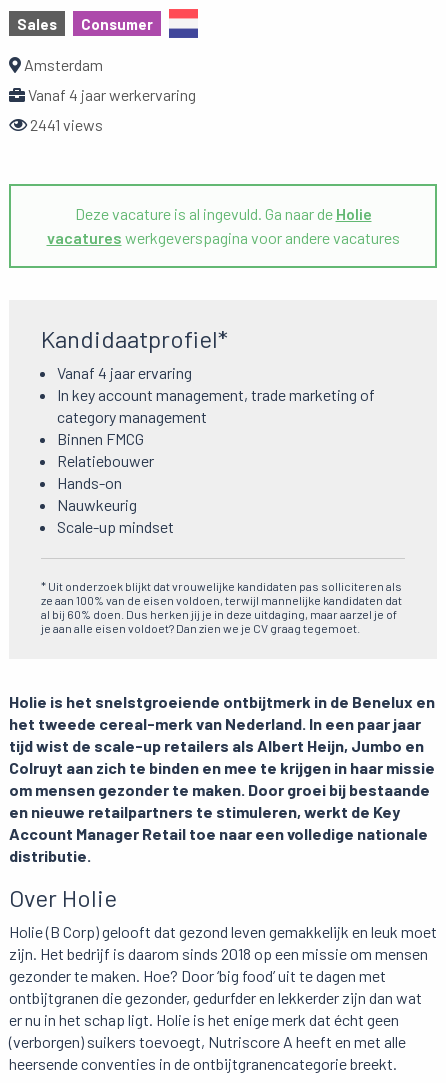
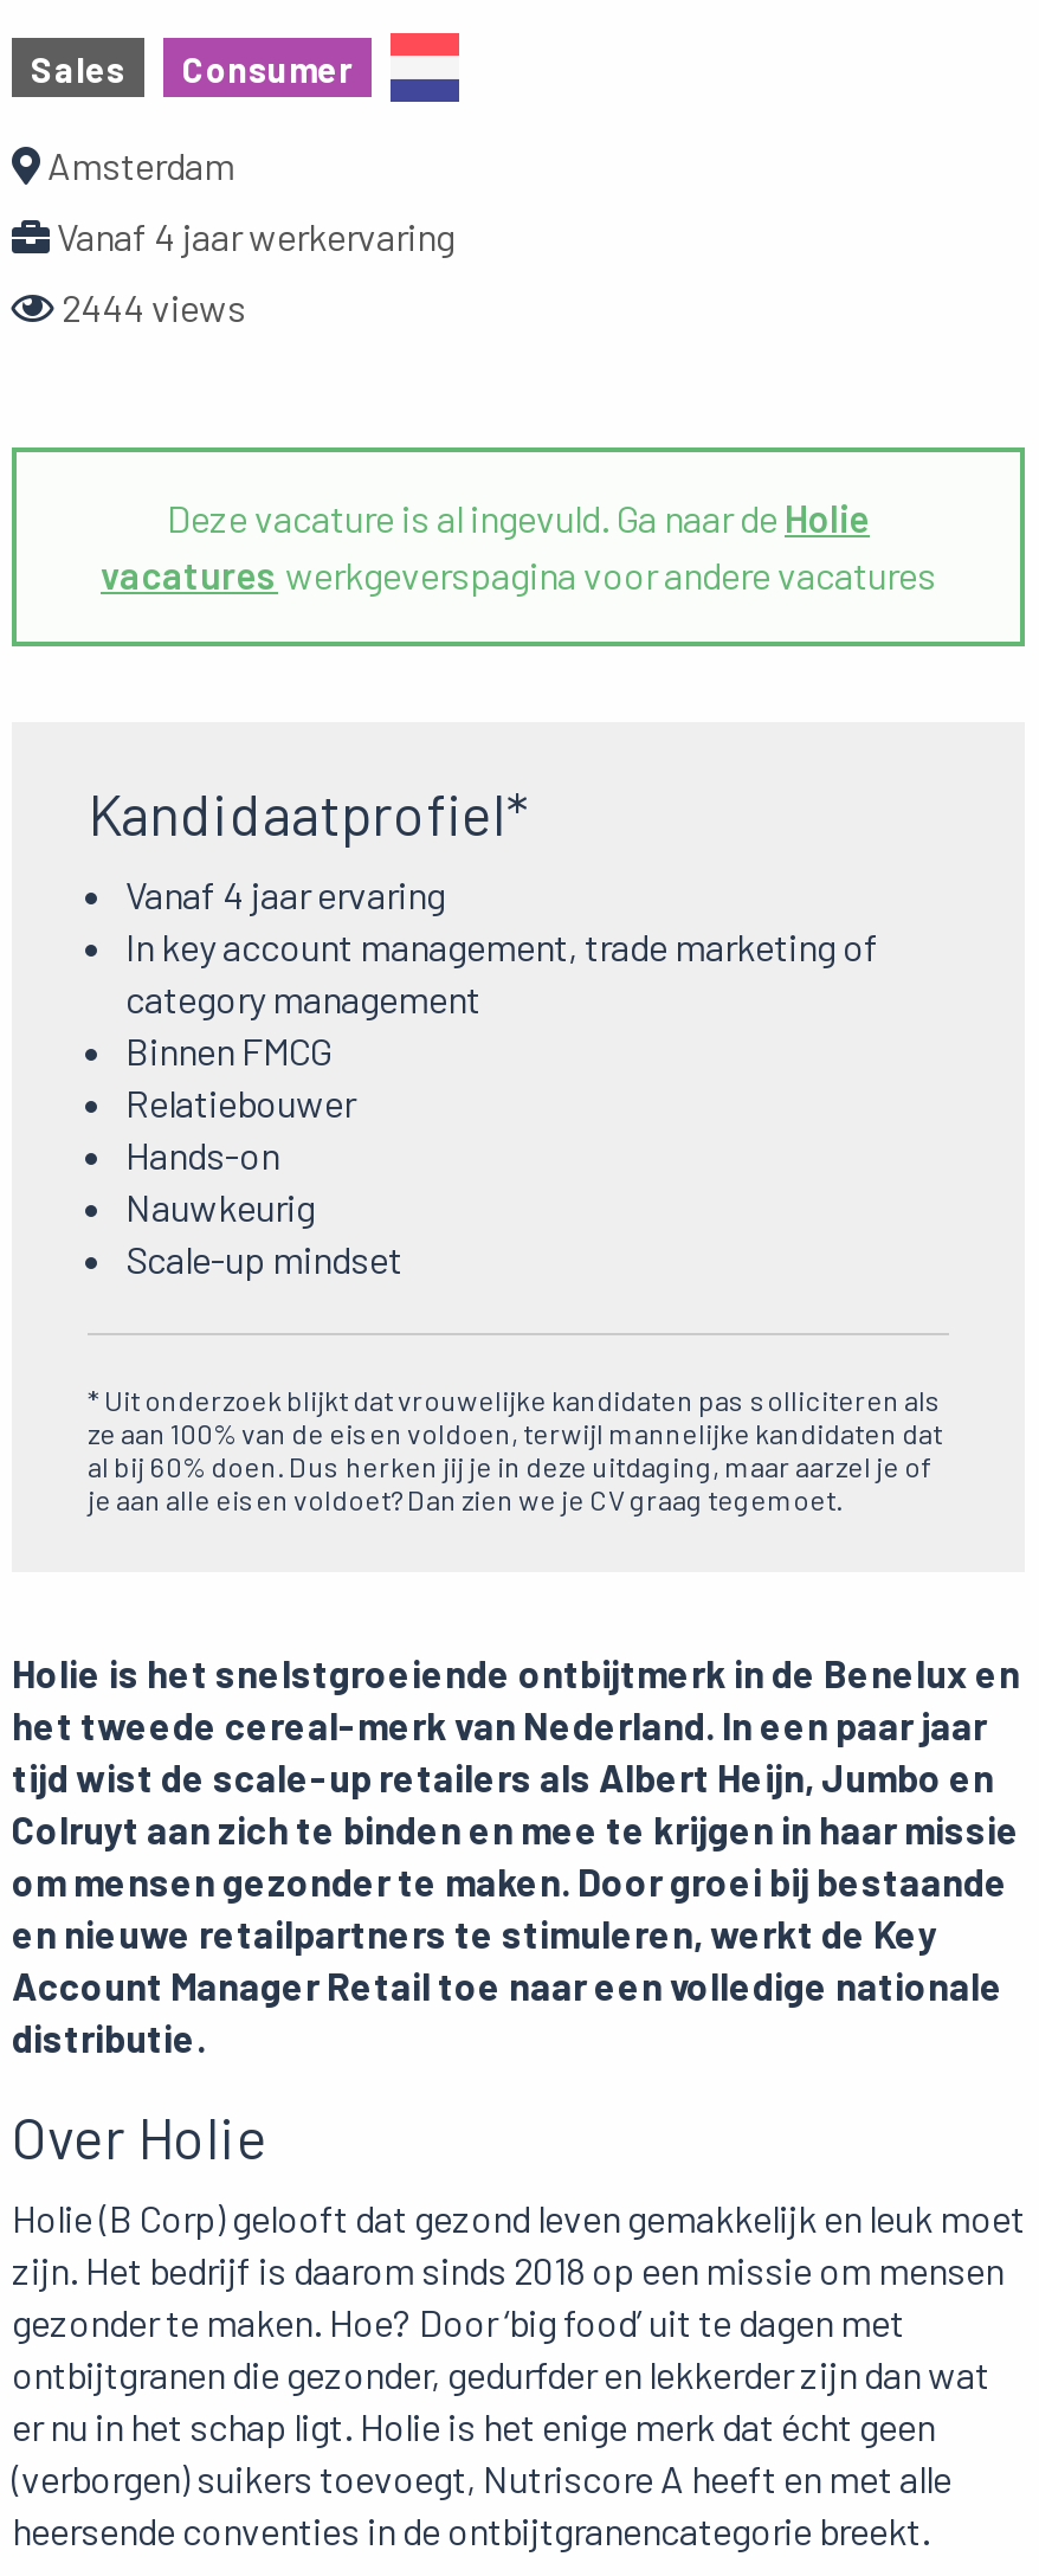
- 2441 views
+ 2444 views
